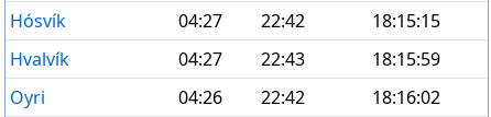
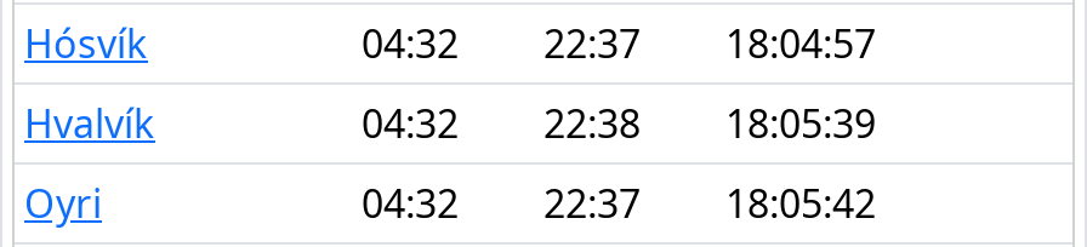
- 04:27
+ 04:32

- 22:42
+ 22:37

- 18:15:15
+ 18:04:57

- 04:27
+ 04:32

- 22:43
+ 22:38

- 18:15:59
+ 18:05:39

- 04:26
+ 04:32

- 22:42
+ 22:37

- 18:16:02
+ 18:05:42
